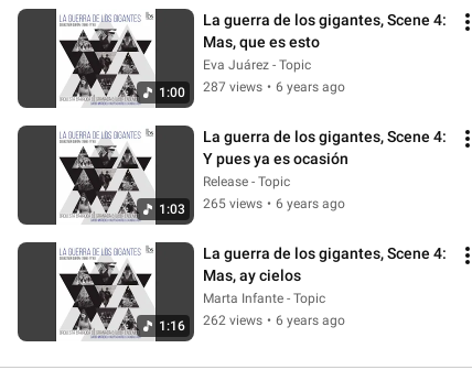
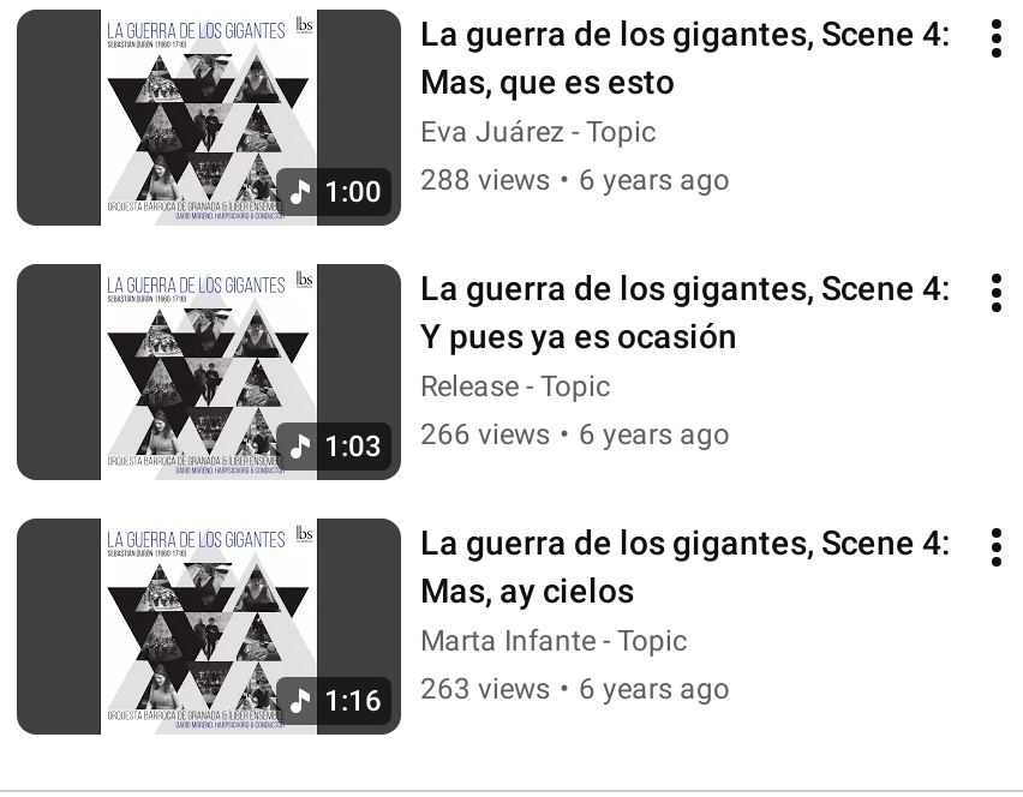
- 287 views • 6 years ago
+ 288 views • 6 years ago

- 265 views • 6 years ago
+ 266 views • 6 years ago

- 262 views • 6 years ago
+ 263 views • 6 years ago
